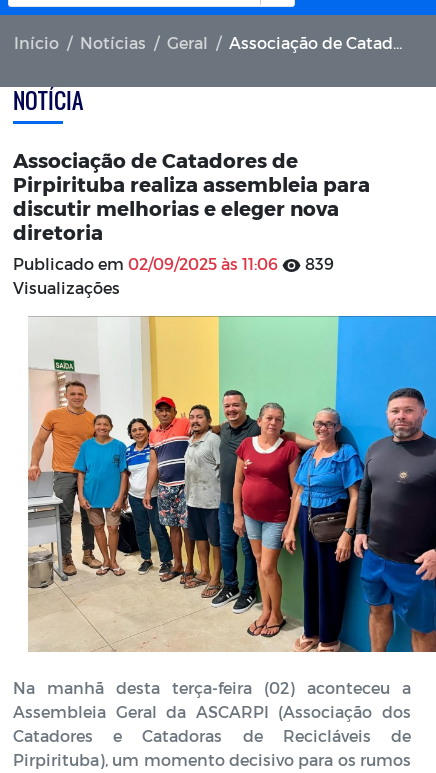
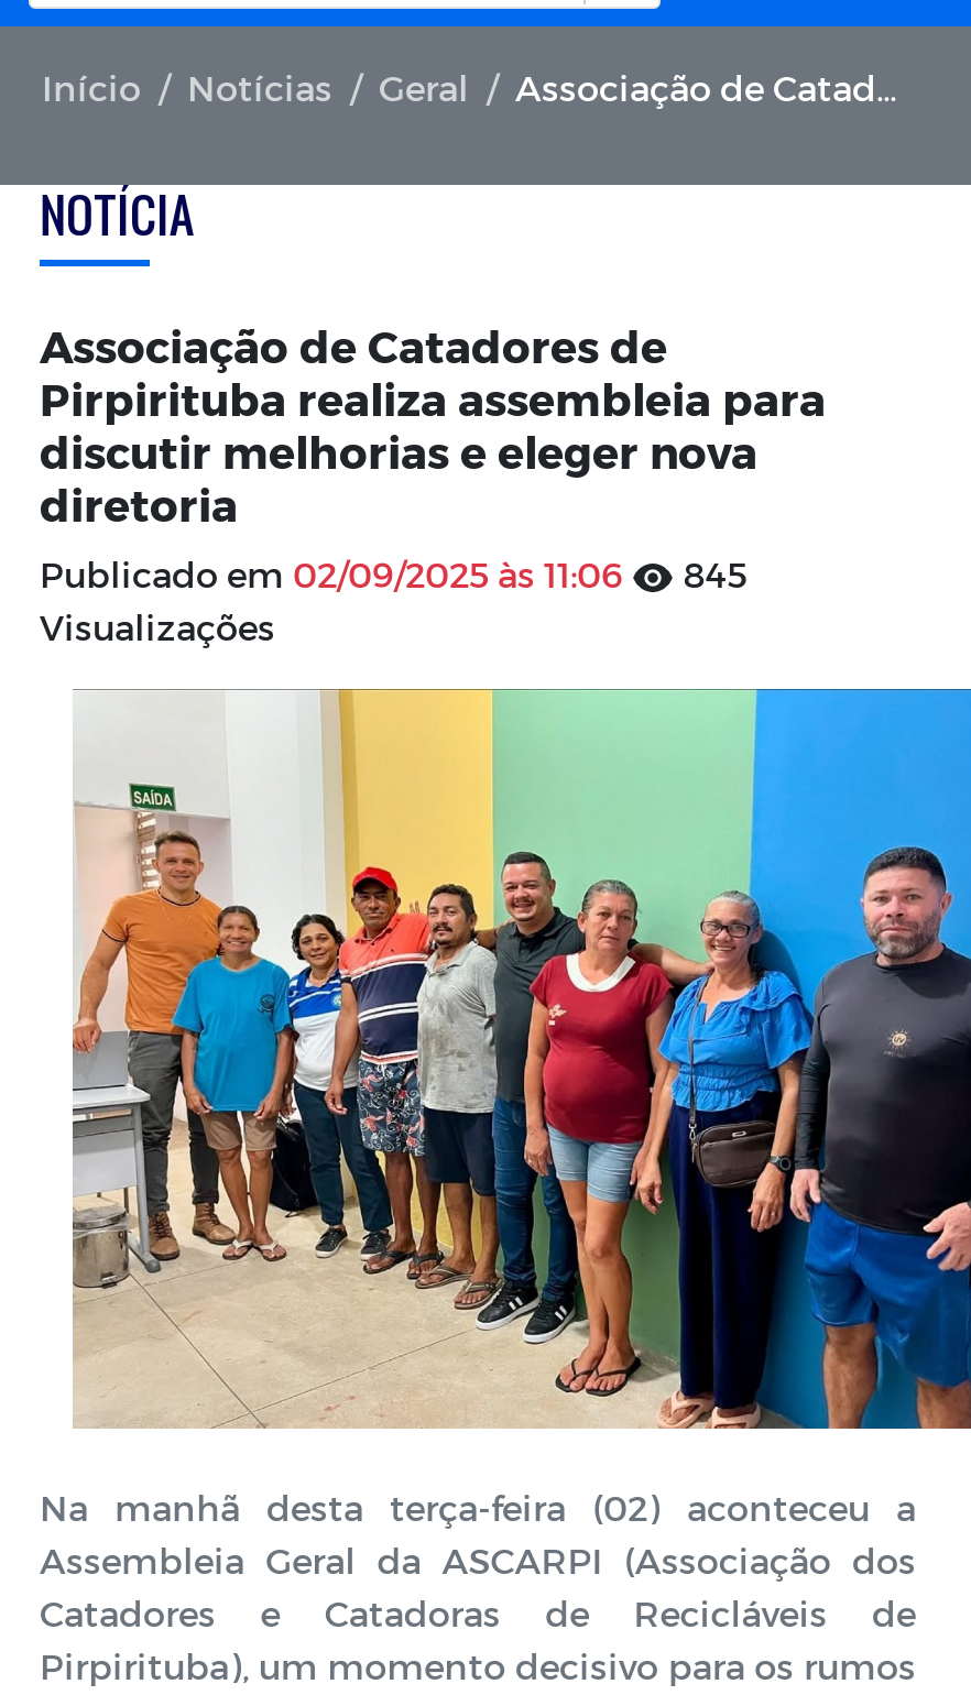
- Publicado em 02/09/2025 às 11:06 839
+ Publicado em 02/09/2025 às 11:06 845
